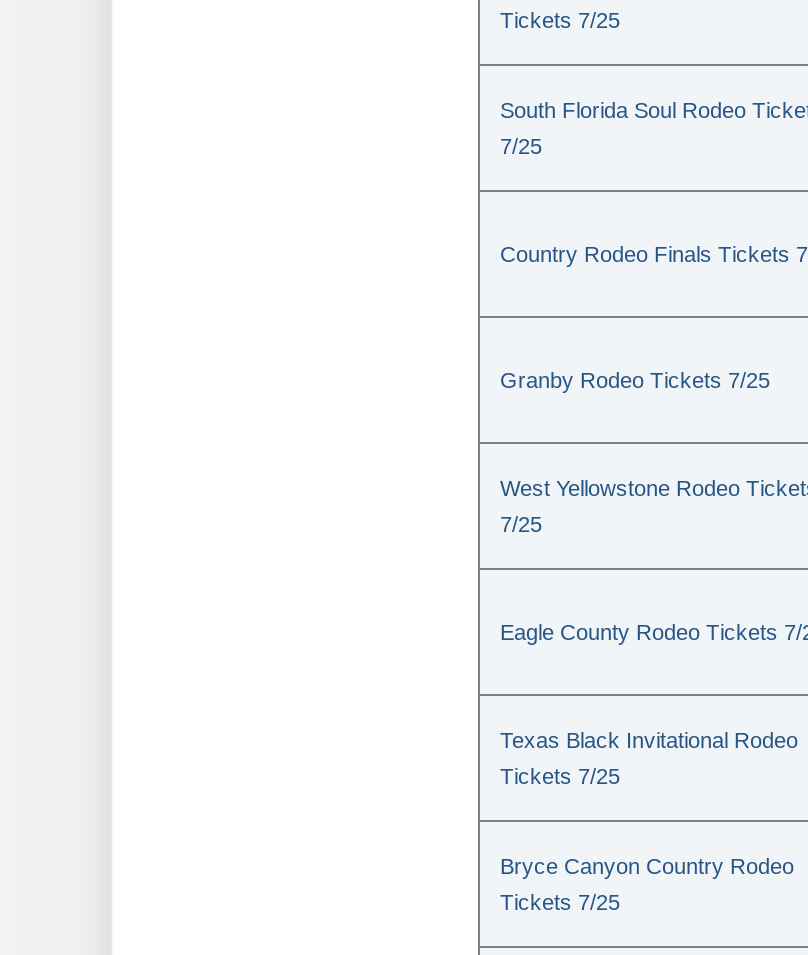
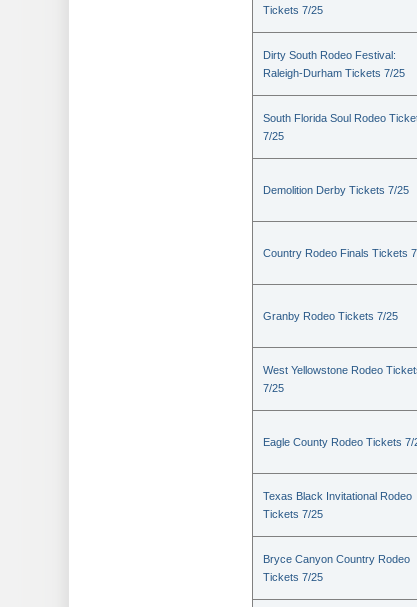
+ Dirty South Rodeo Festival:
+ Raleigh-Durham Tickets 7/25

+ Demolition Derby Tickets 7/25
